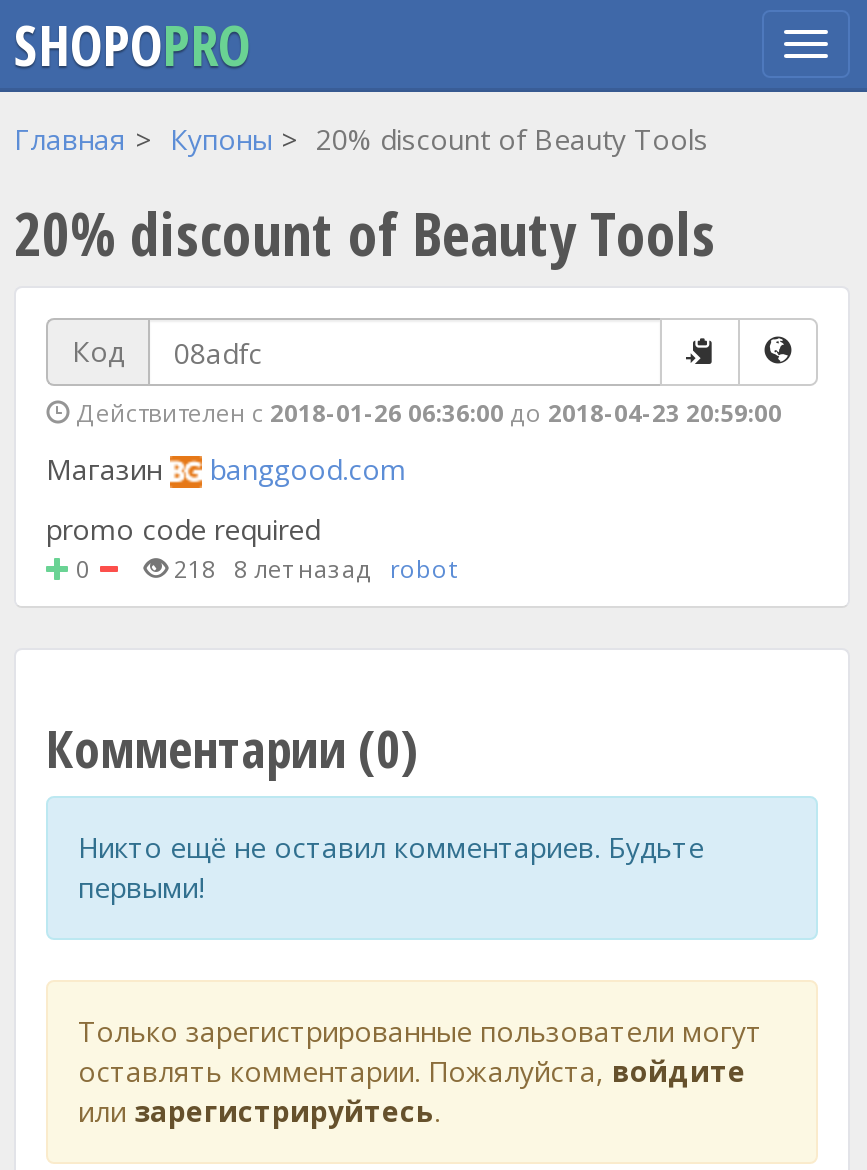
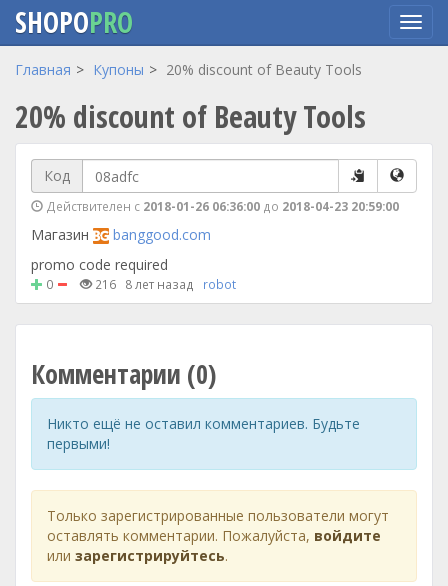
- 218 8 лет назад robot
+ 216 8 лет назад robot
